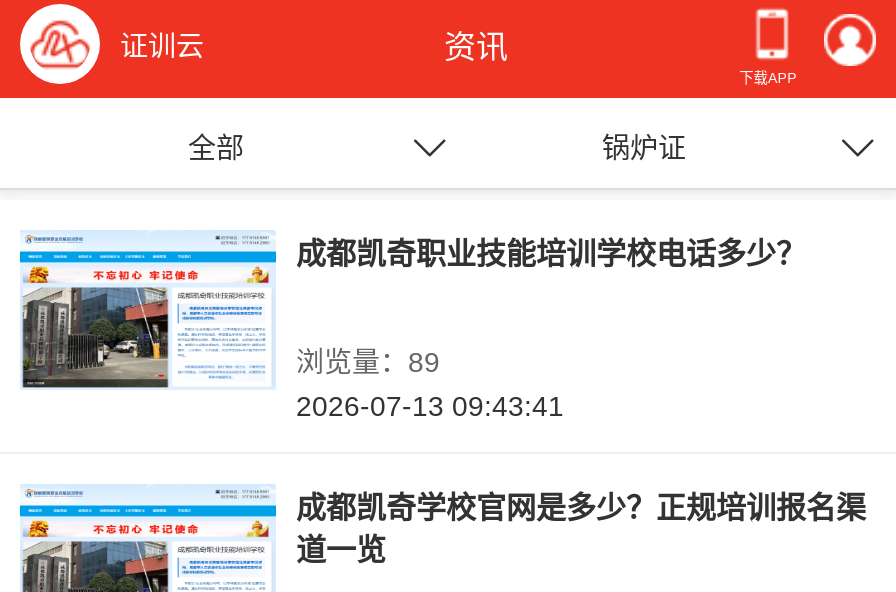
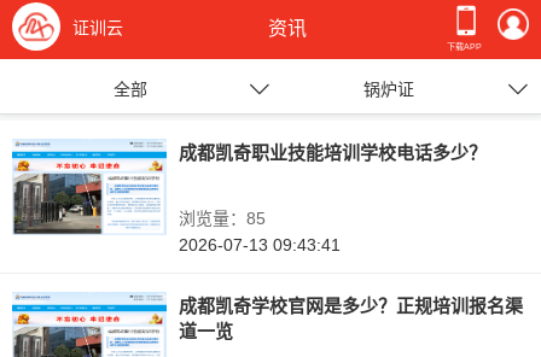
- 浏览量：89
+ 浏览量：85
